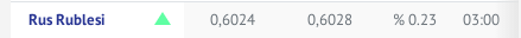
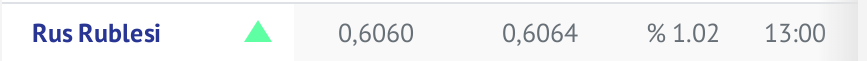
- 0,6024
+ 0,6060

- 0,6028
+ 0,6064

- % 0.23
+ % 1.02

- 03:00
+ 13:00
